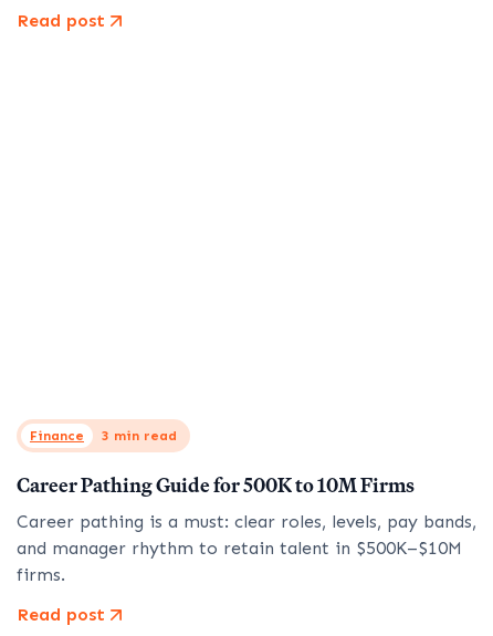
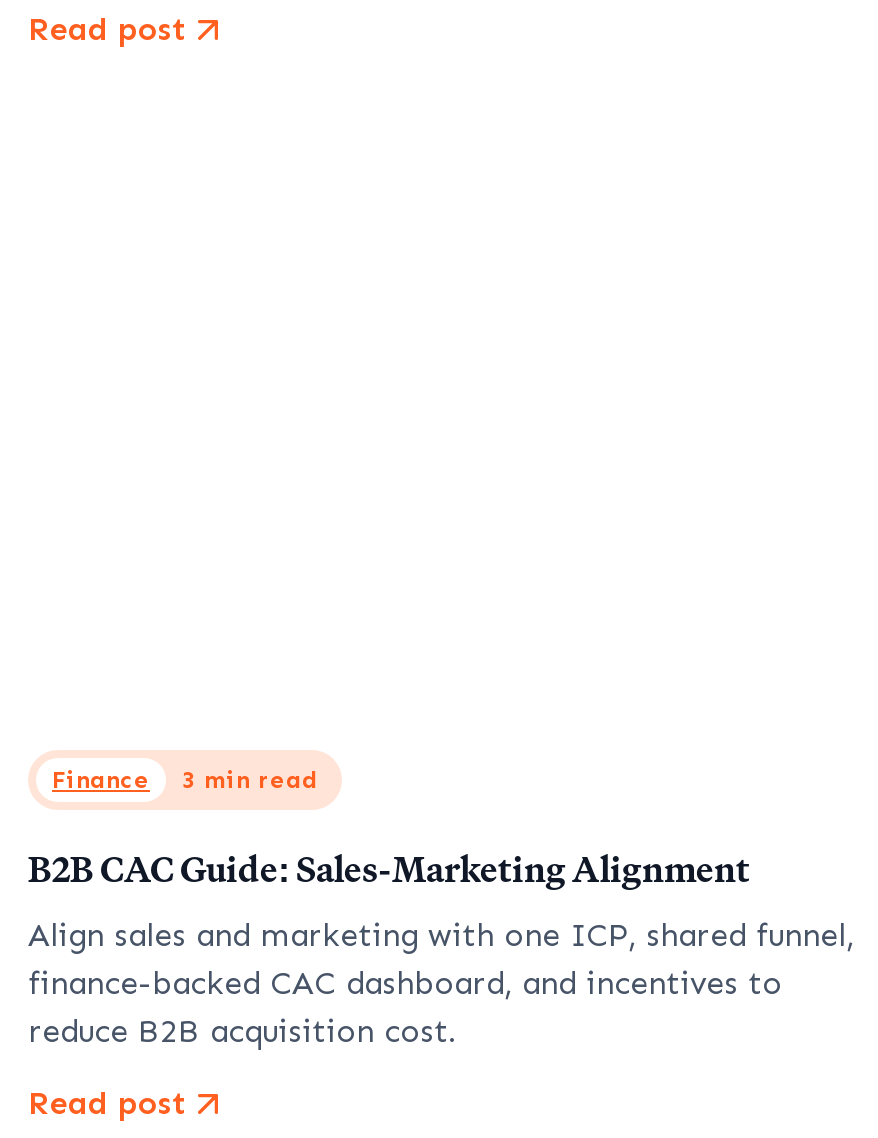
- Career Pathing Guide for 500K to 10M Firms
+ B2B CAC Guide: Sales-Marketing Alignment

- Career pathing is a must: clear roles, levels, pay bands,
- and manager rhythm to retain talent in $500K–$10M
- firms.
+ Align sales and marketing with one ICP, shared funnel,
+ finance-backed CAC dashboard, and incentives to
+ reduce B2B acquisition cost.
